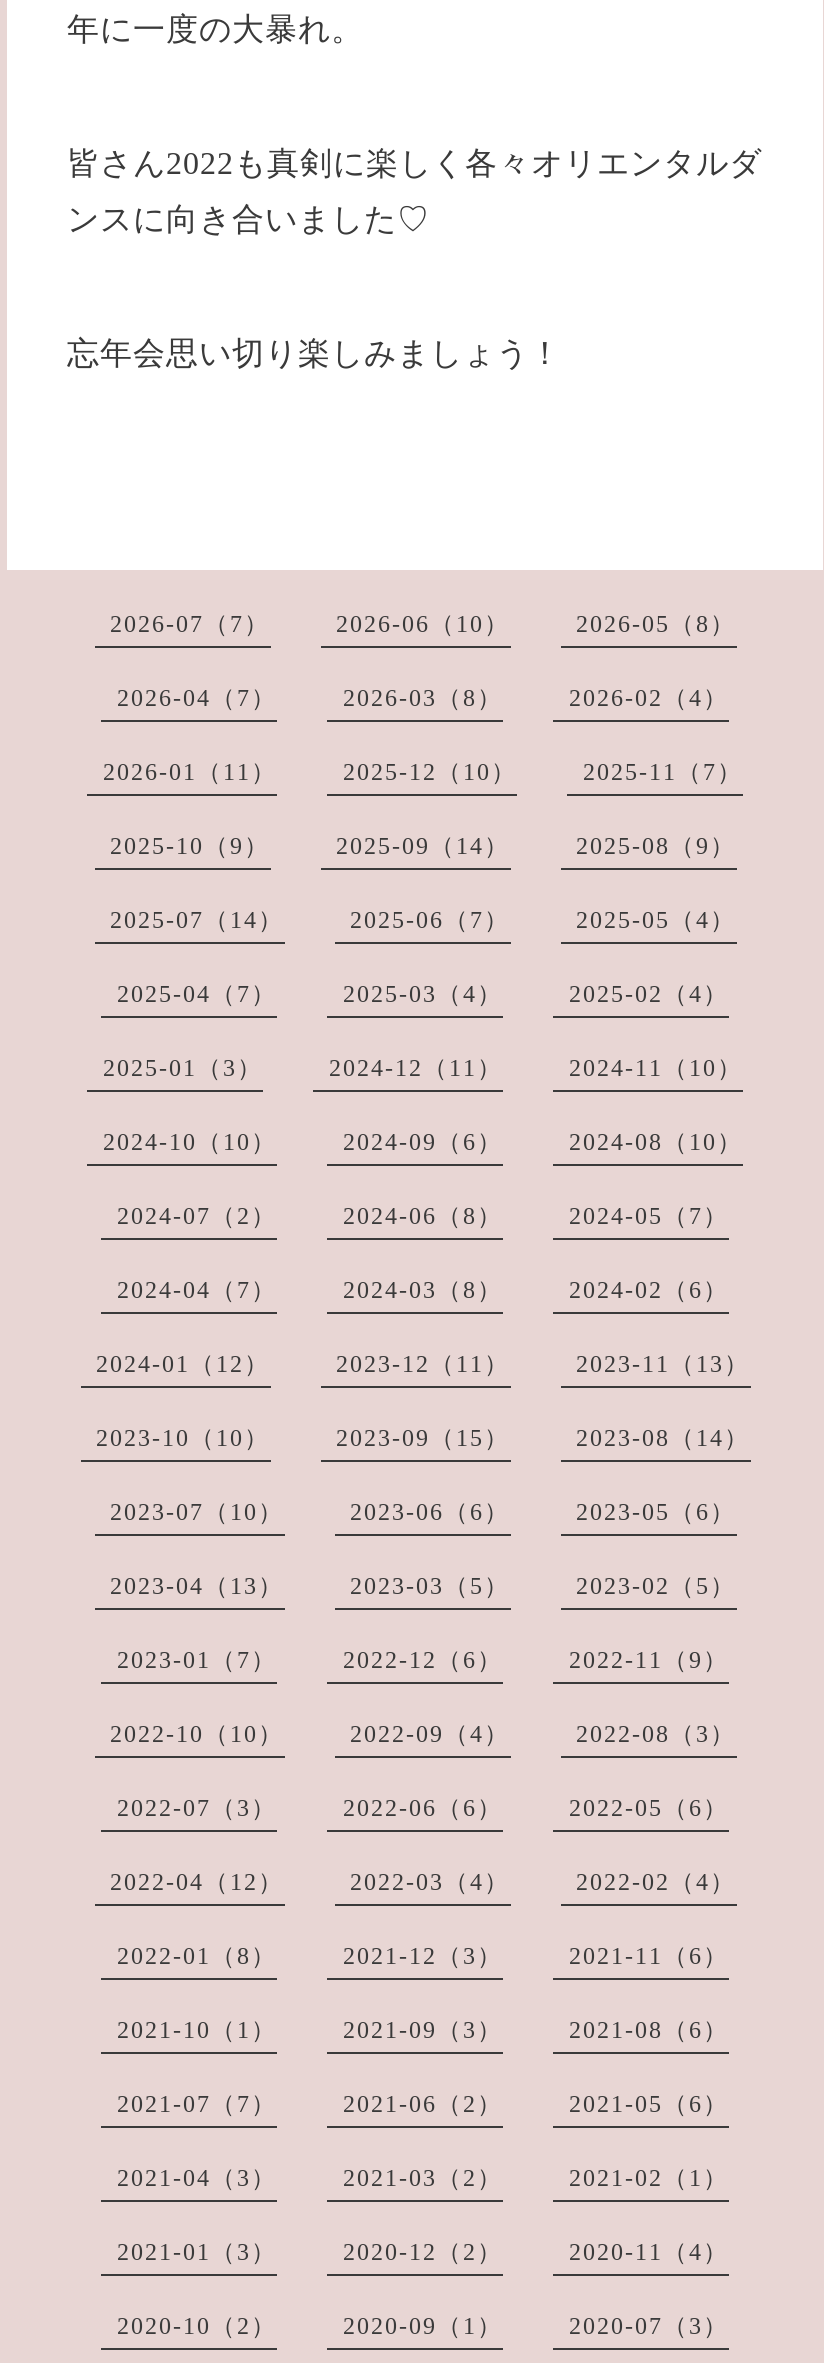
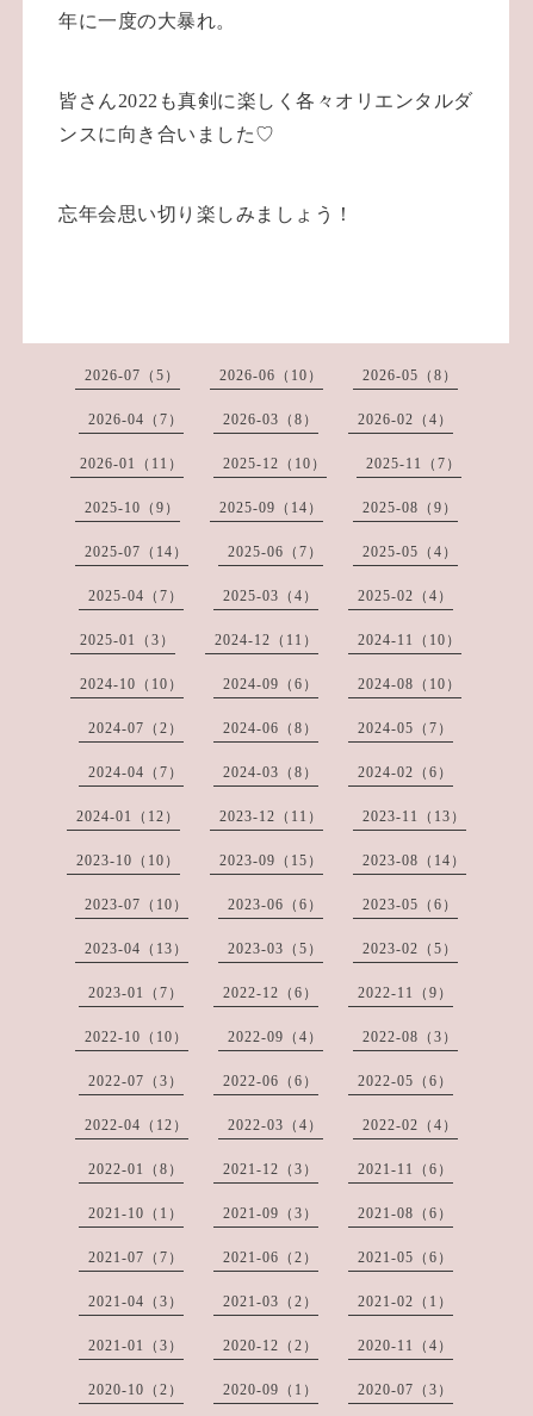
- 2026-07（7）
+ 2026-07（5）
